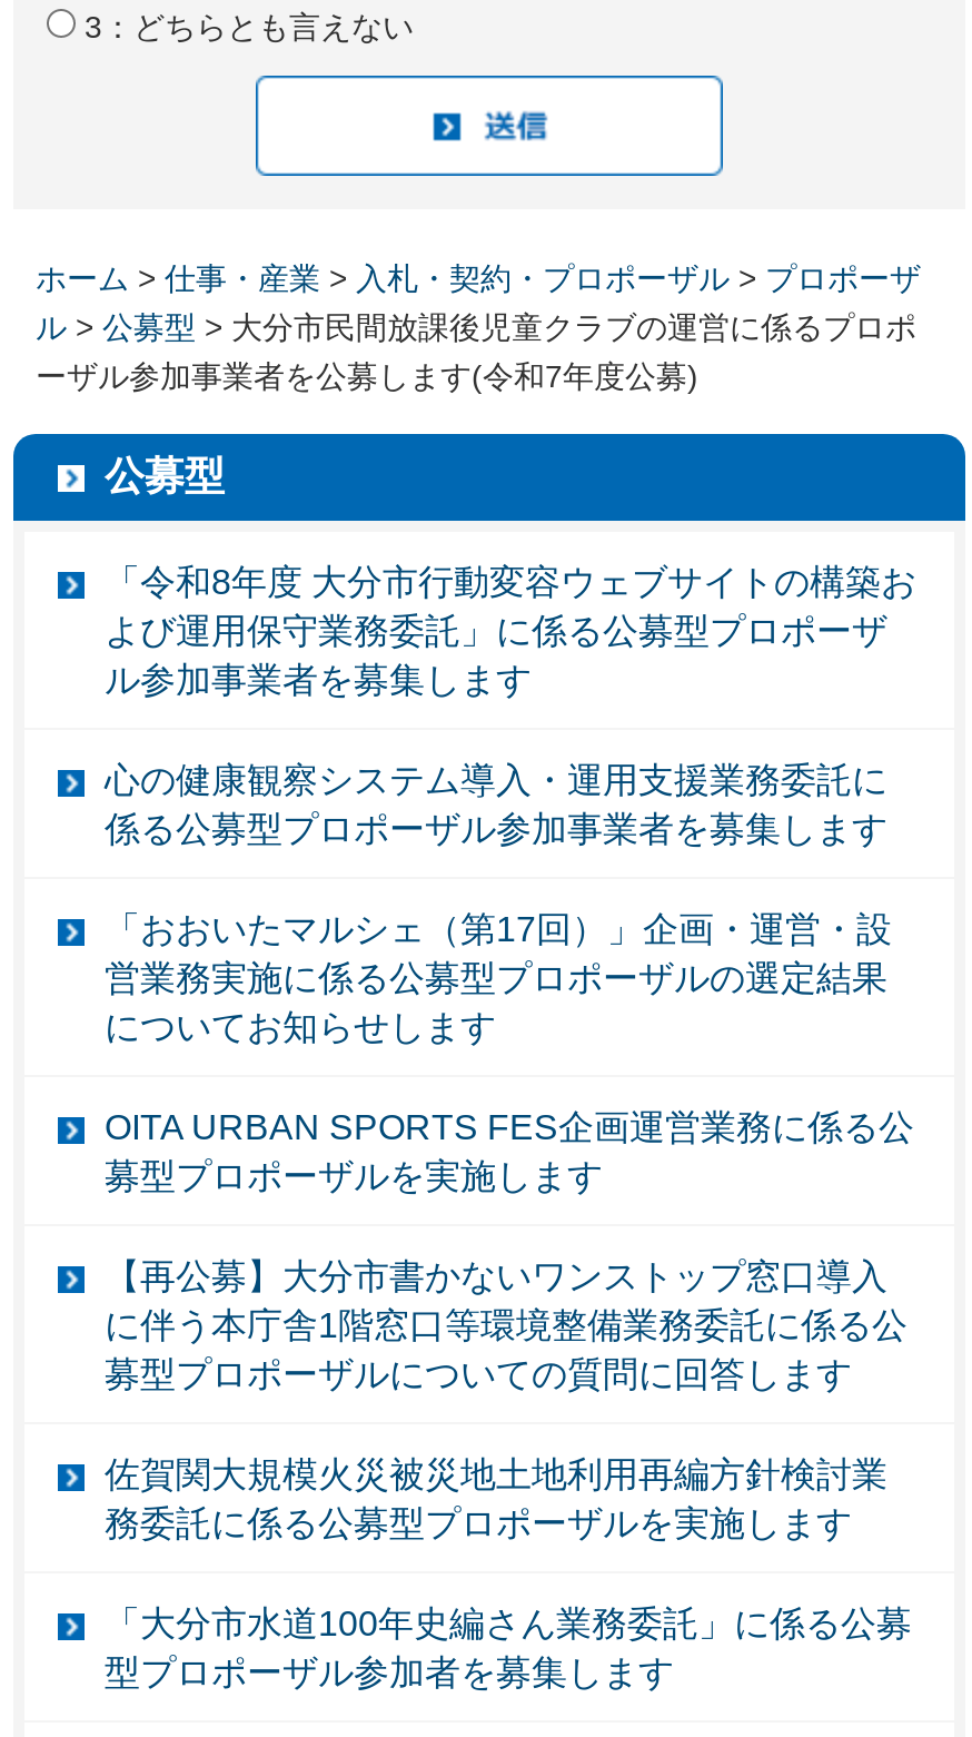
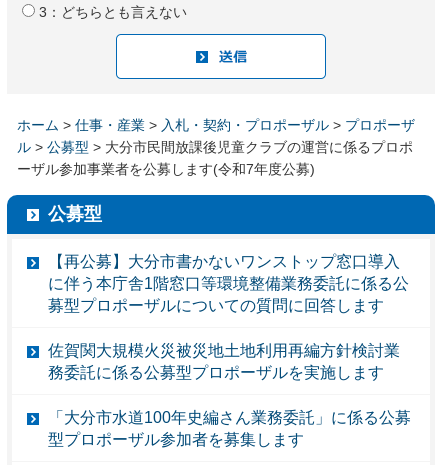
- 「令和8年度 大分市行動変容ウェブサイトの構築お
- よび運用保守業務委託」に係る公募型プロポーザ
- ル参加事業者を募集します
- 心の健康観察システム導入・運用支援業務委託に
- 係る公募型プロポーザル参加事業者を募集します
- 「おおいたマルシェ（第17回）」企画・運営・設
- 営業務実施に係る公募型プロポーザルの選定結果
- についてお知らせします
- OITA URBAN SPORTS FES企画運営業務に係る公
- 募型プロポーザルを実施します
